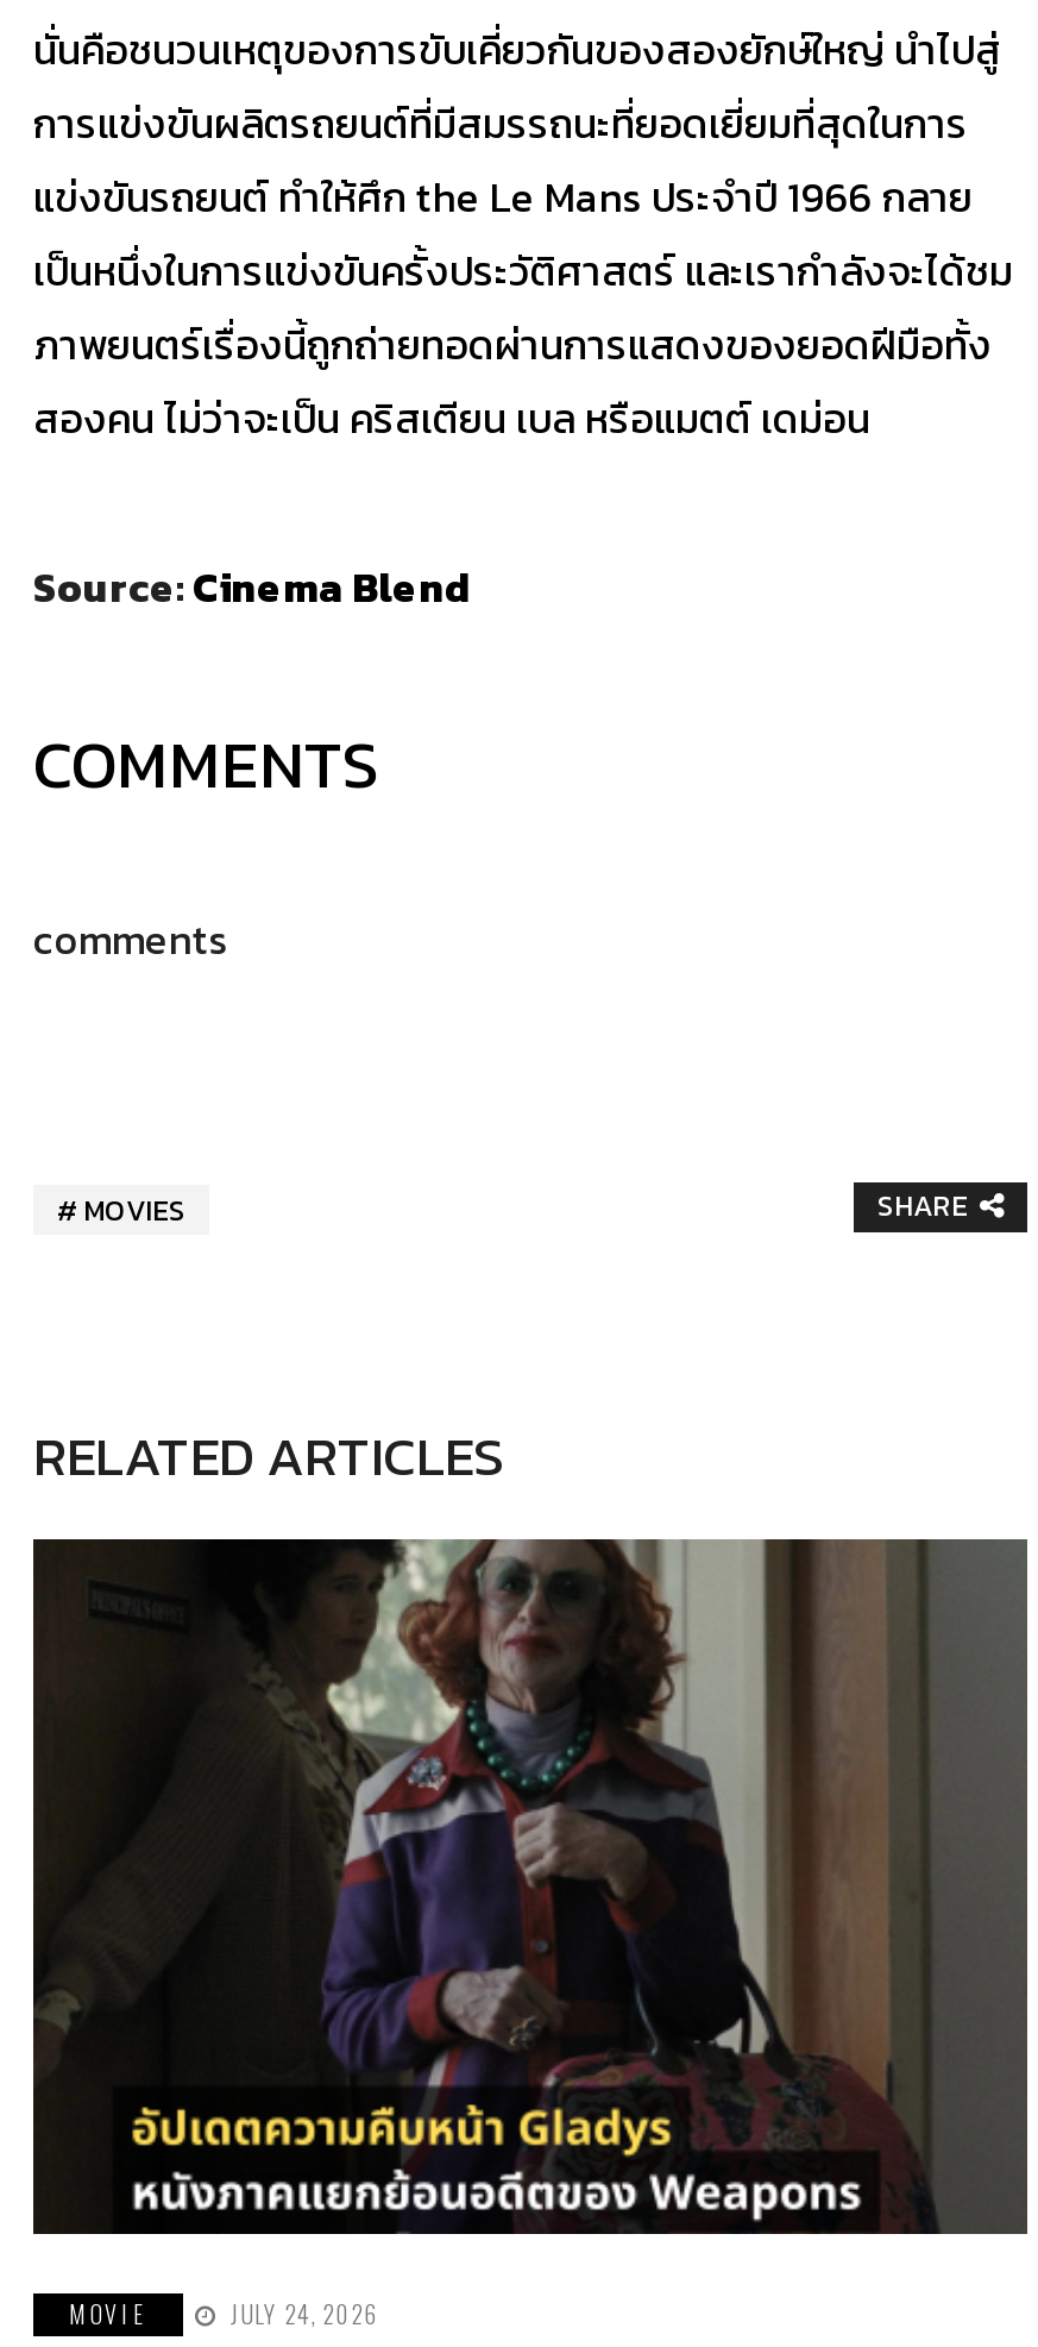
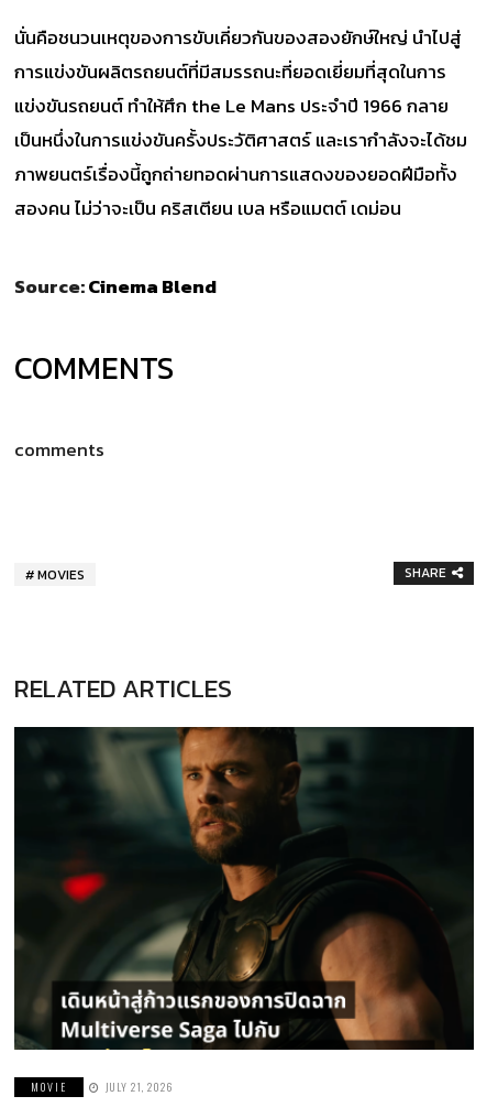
- [image]
- JULY 24, 2026
+ [image]
+ JULY 21, 2026
